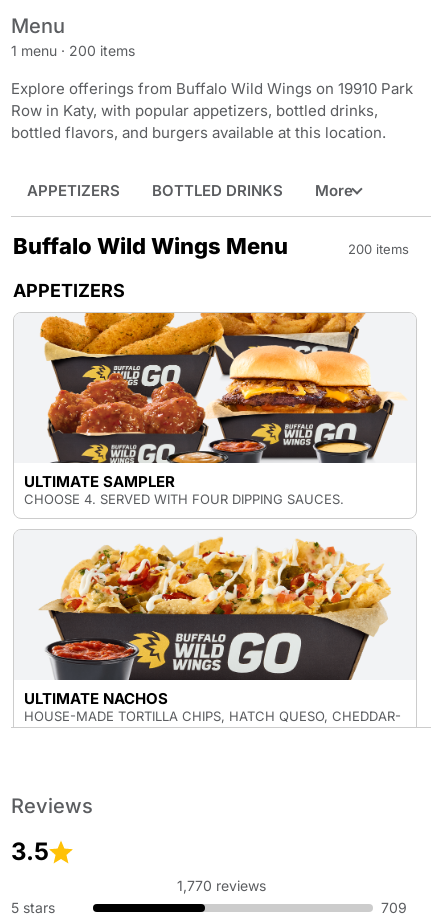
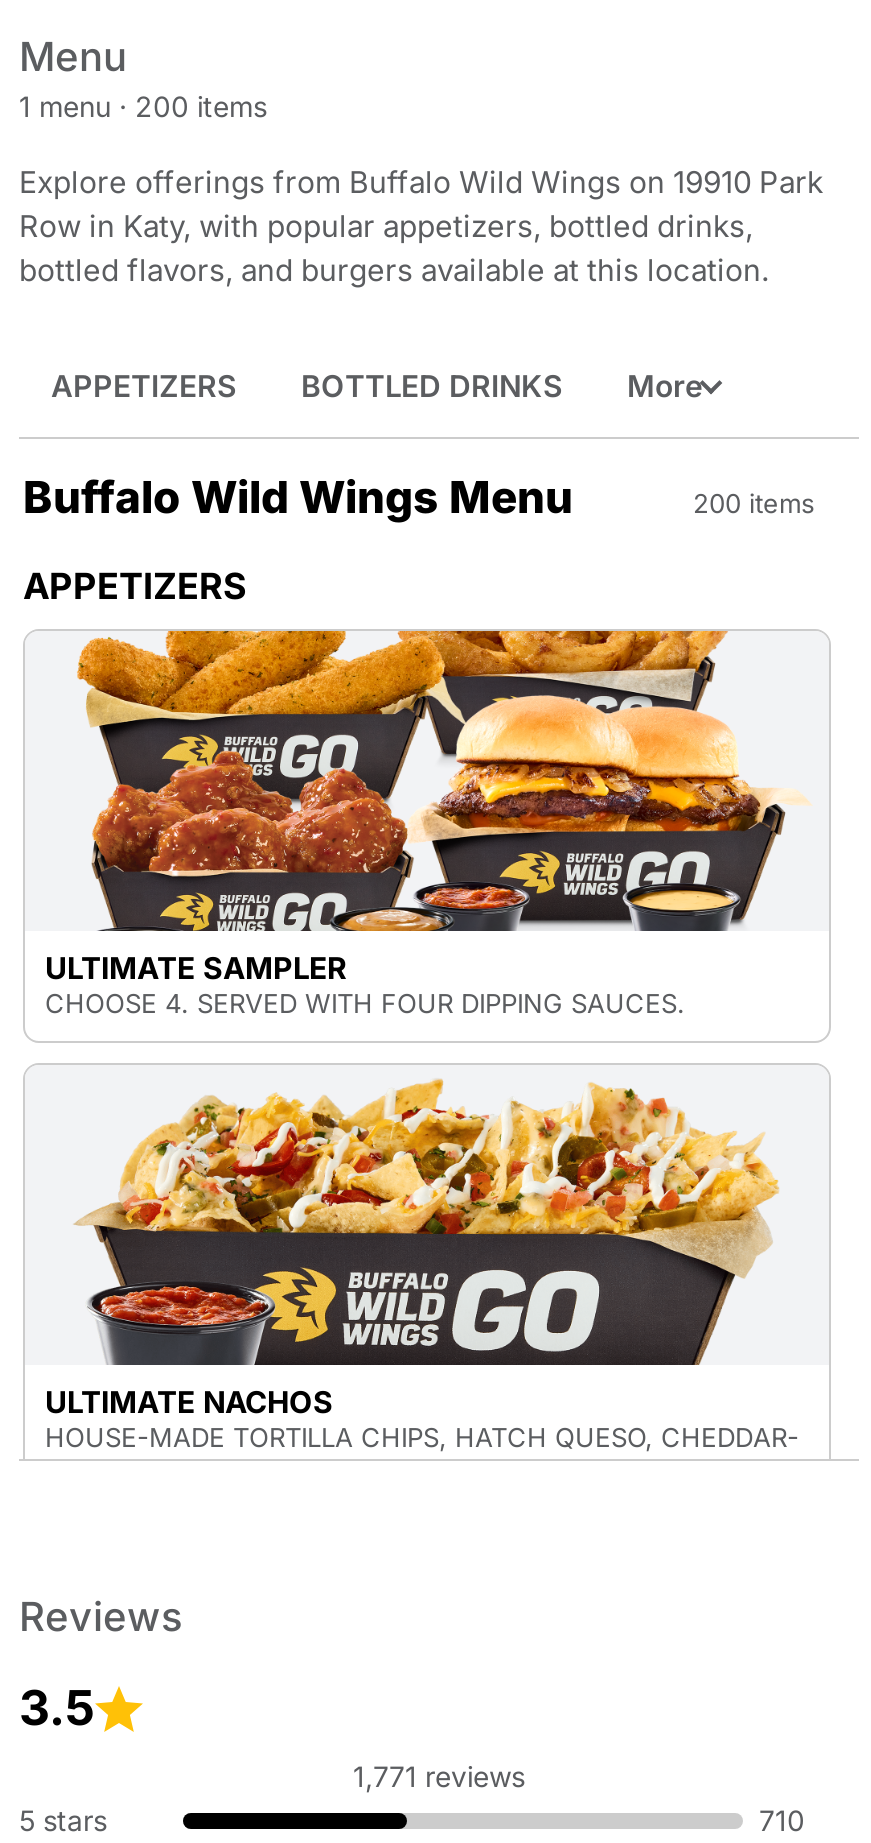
- 1,770 reviews
+ 1,771 reviews

- 709
+ 710
